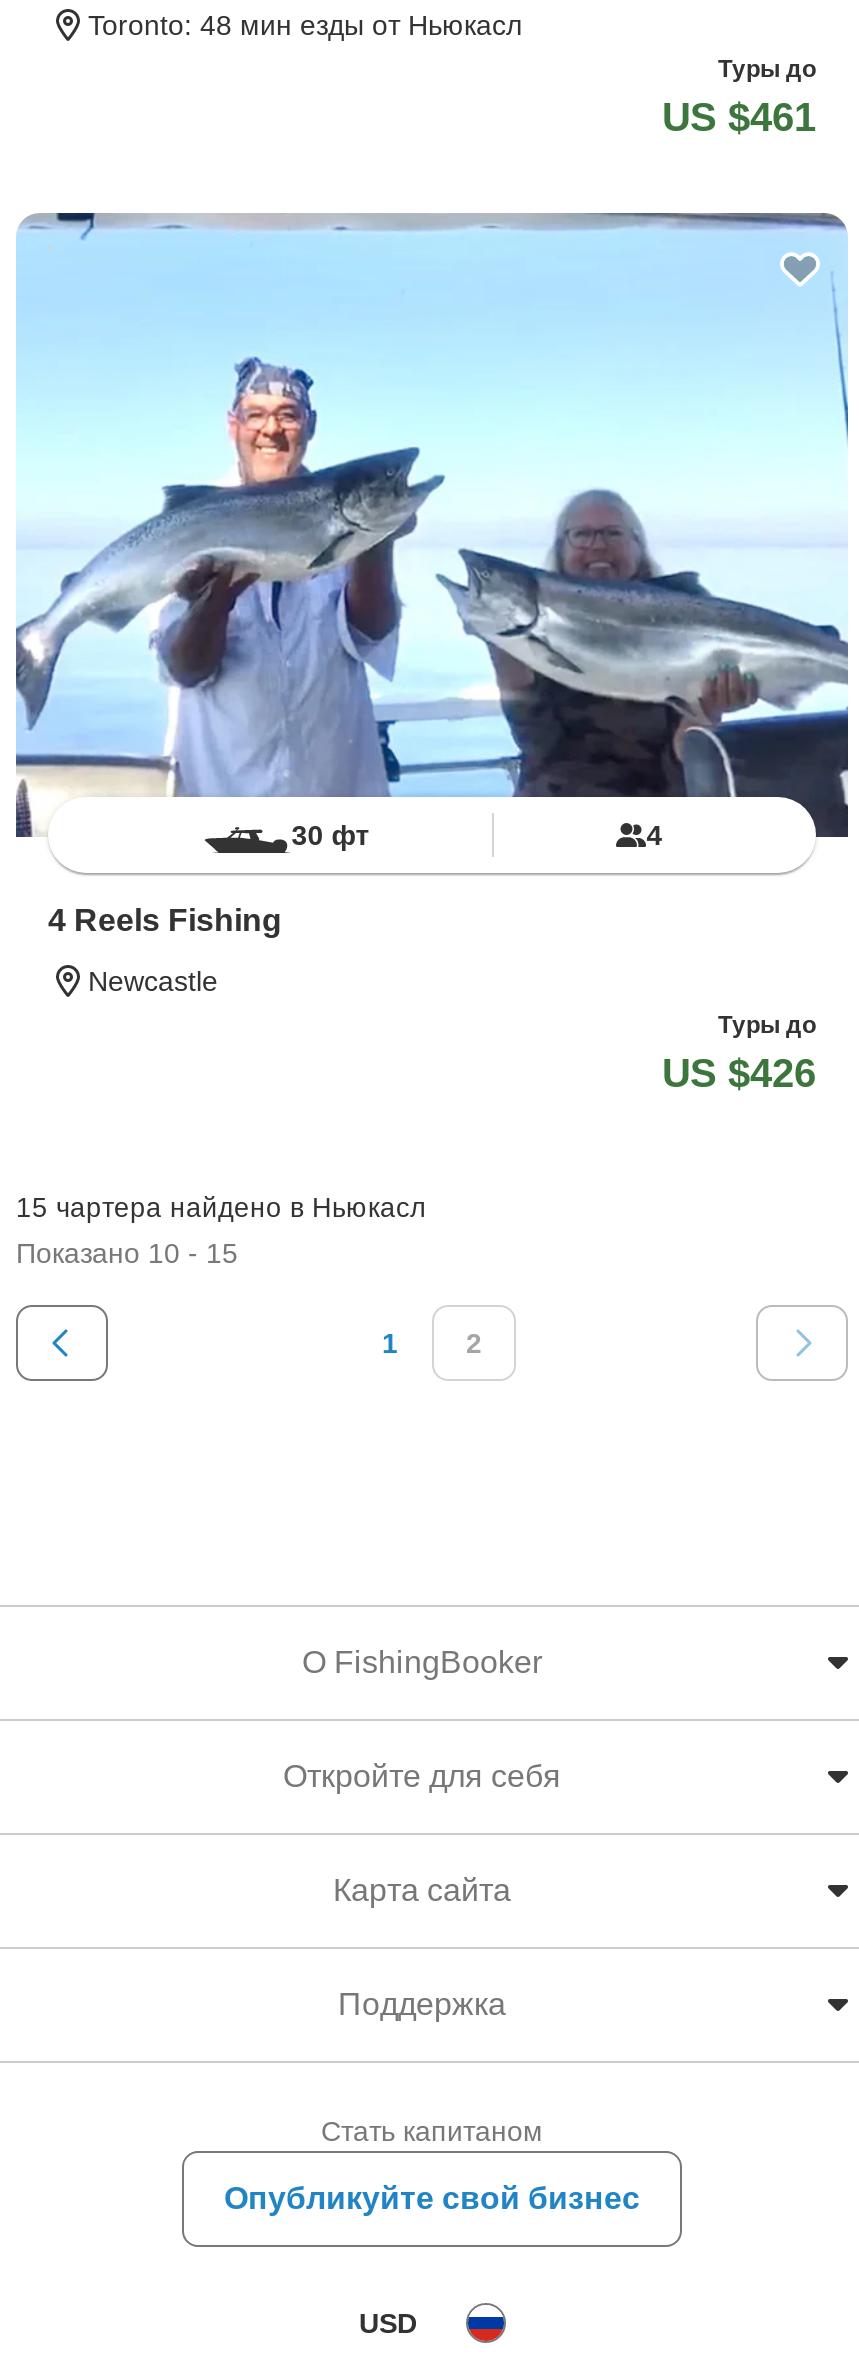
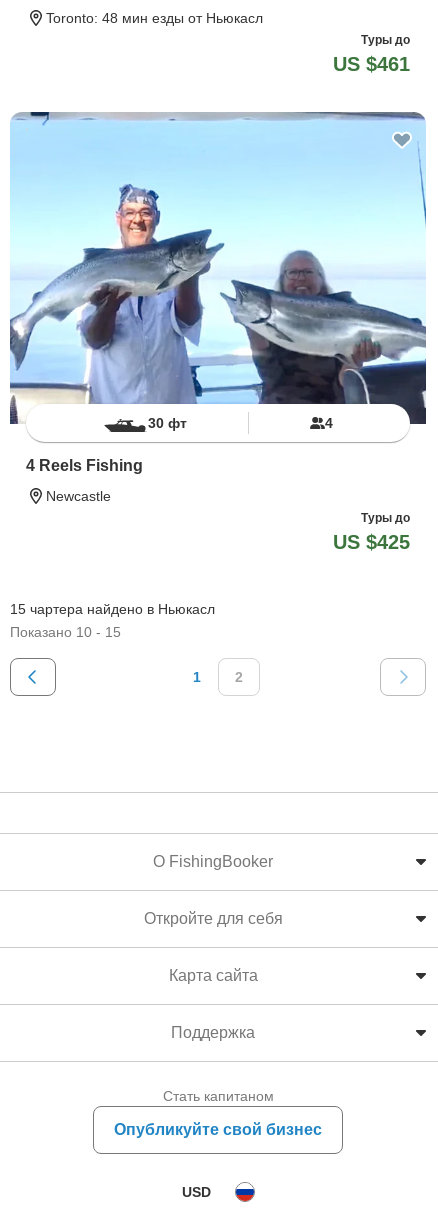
- US $426
+ US $425
